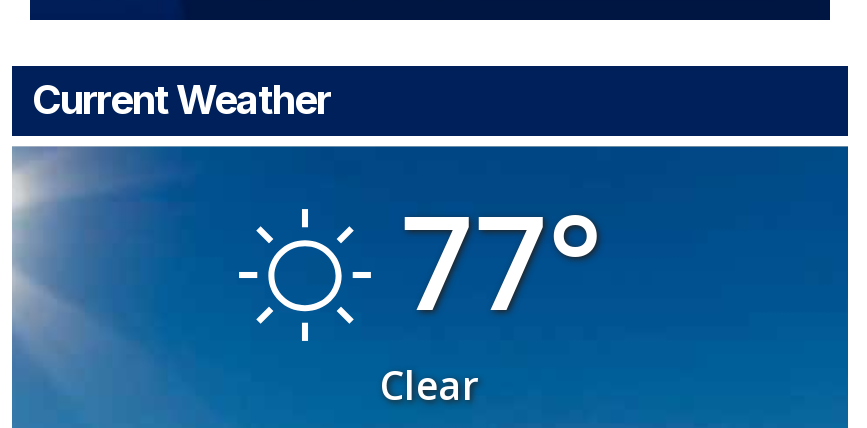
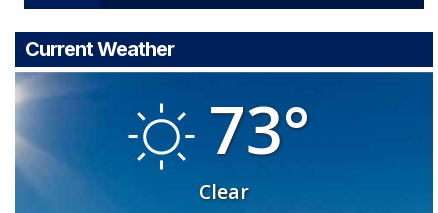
- 77°
+ 73°
